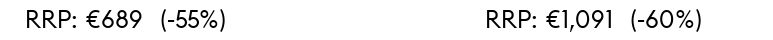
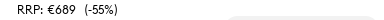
- RRP: €1,091 (-60%)
